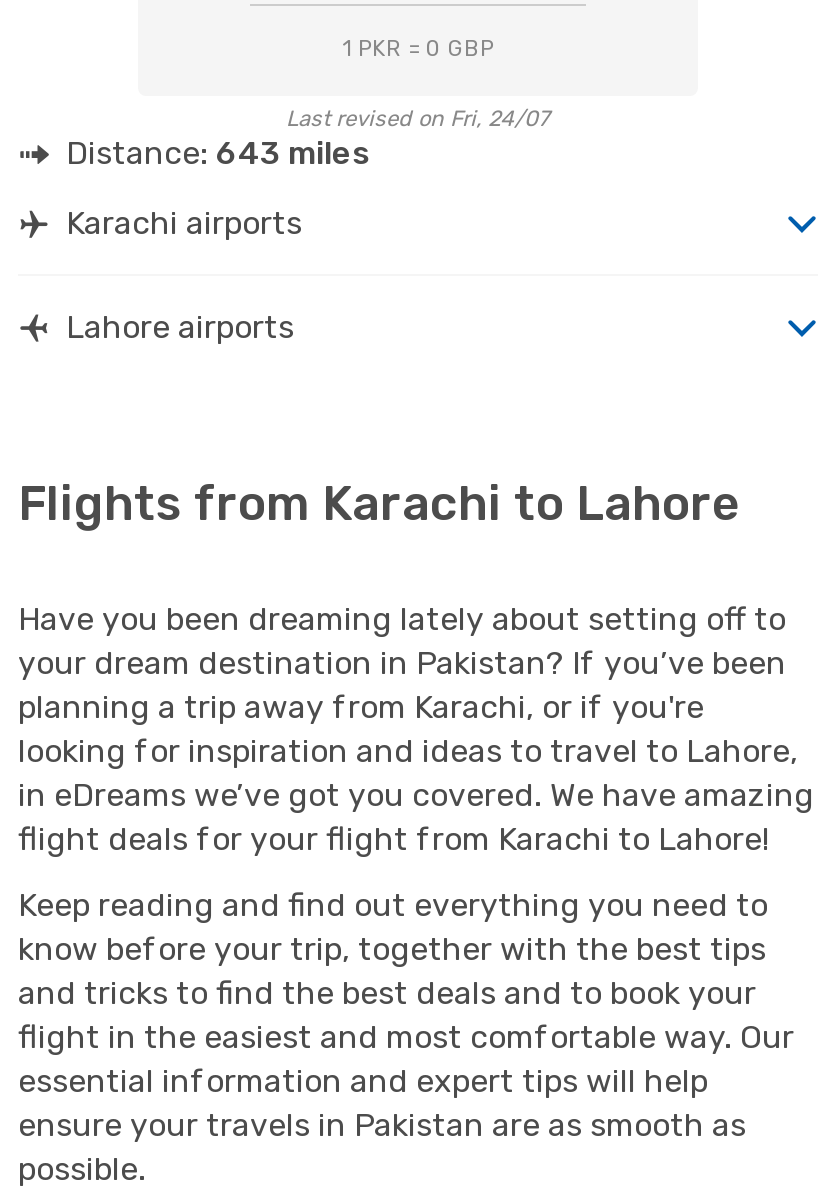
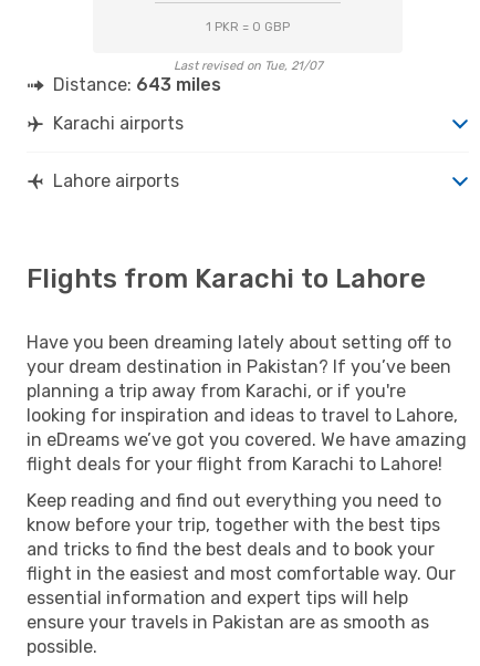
- Last revised on Fri, 24/07
+ Last revised on Tue, 21/07
